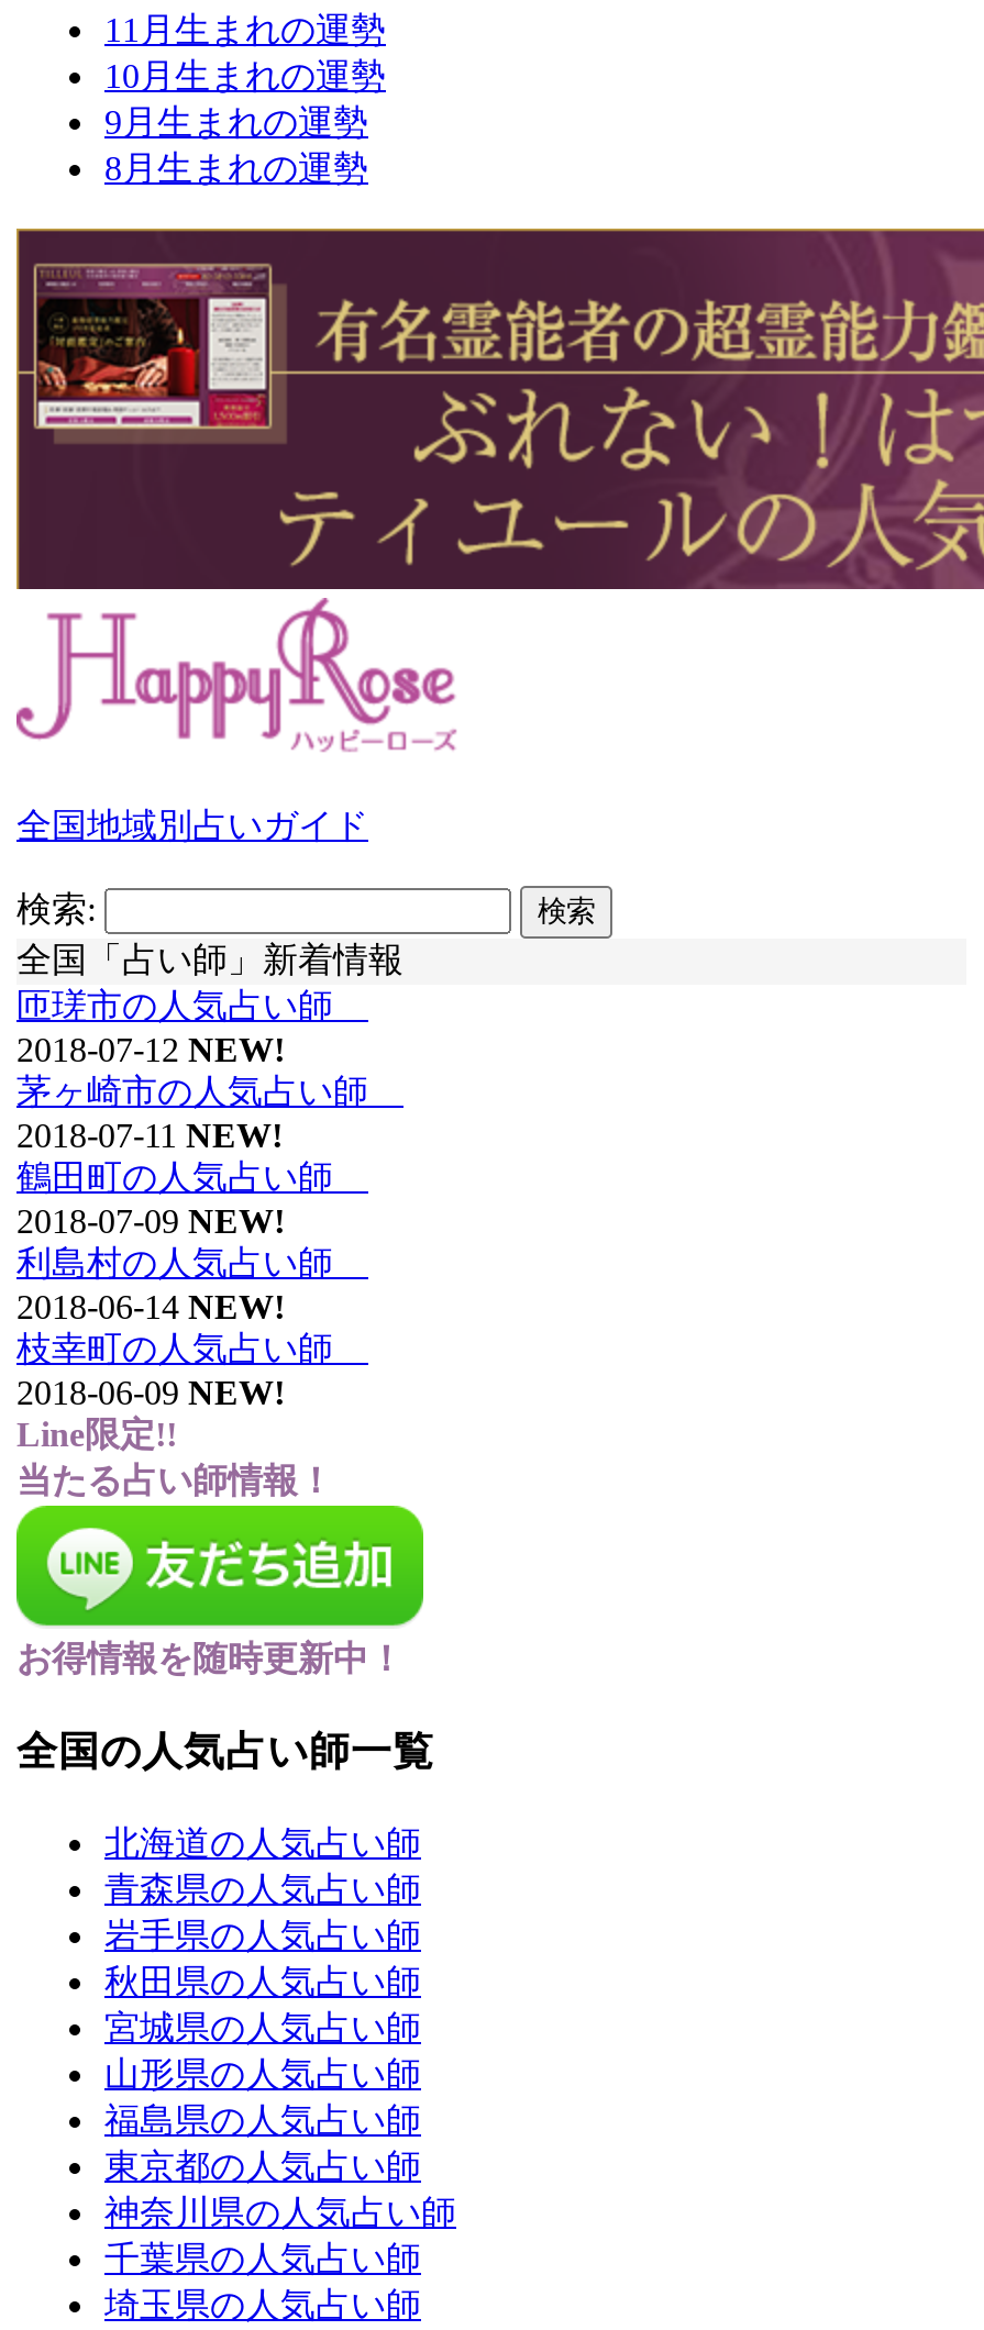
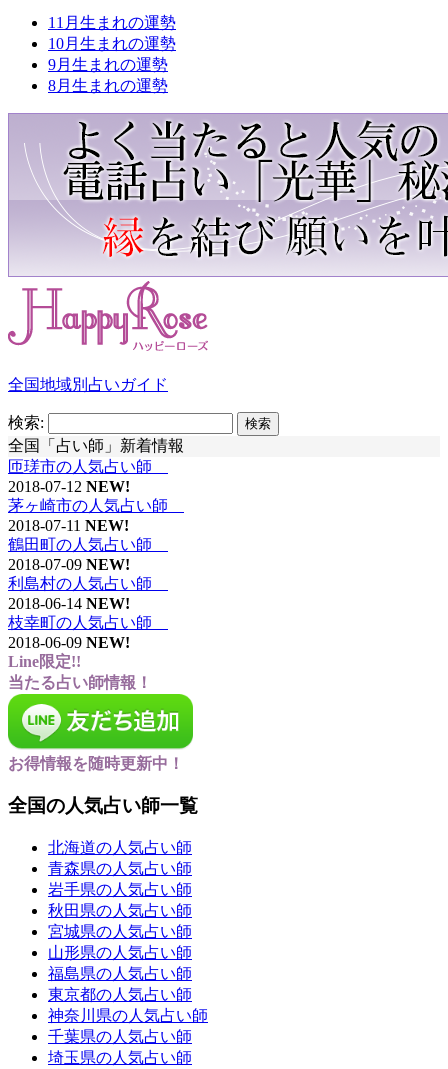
- [image]
+ [image]
